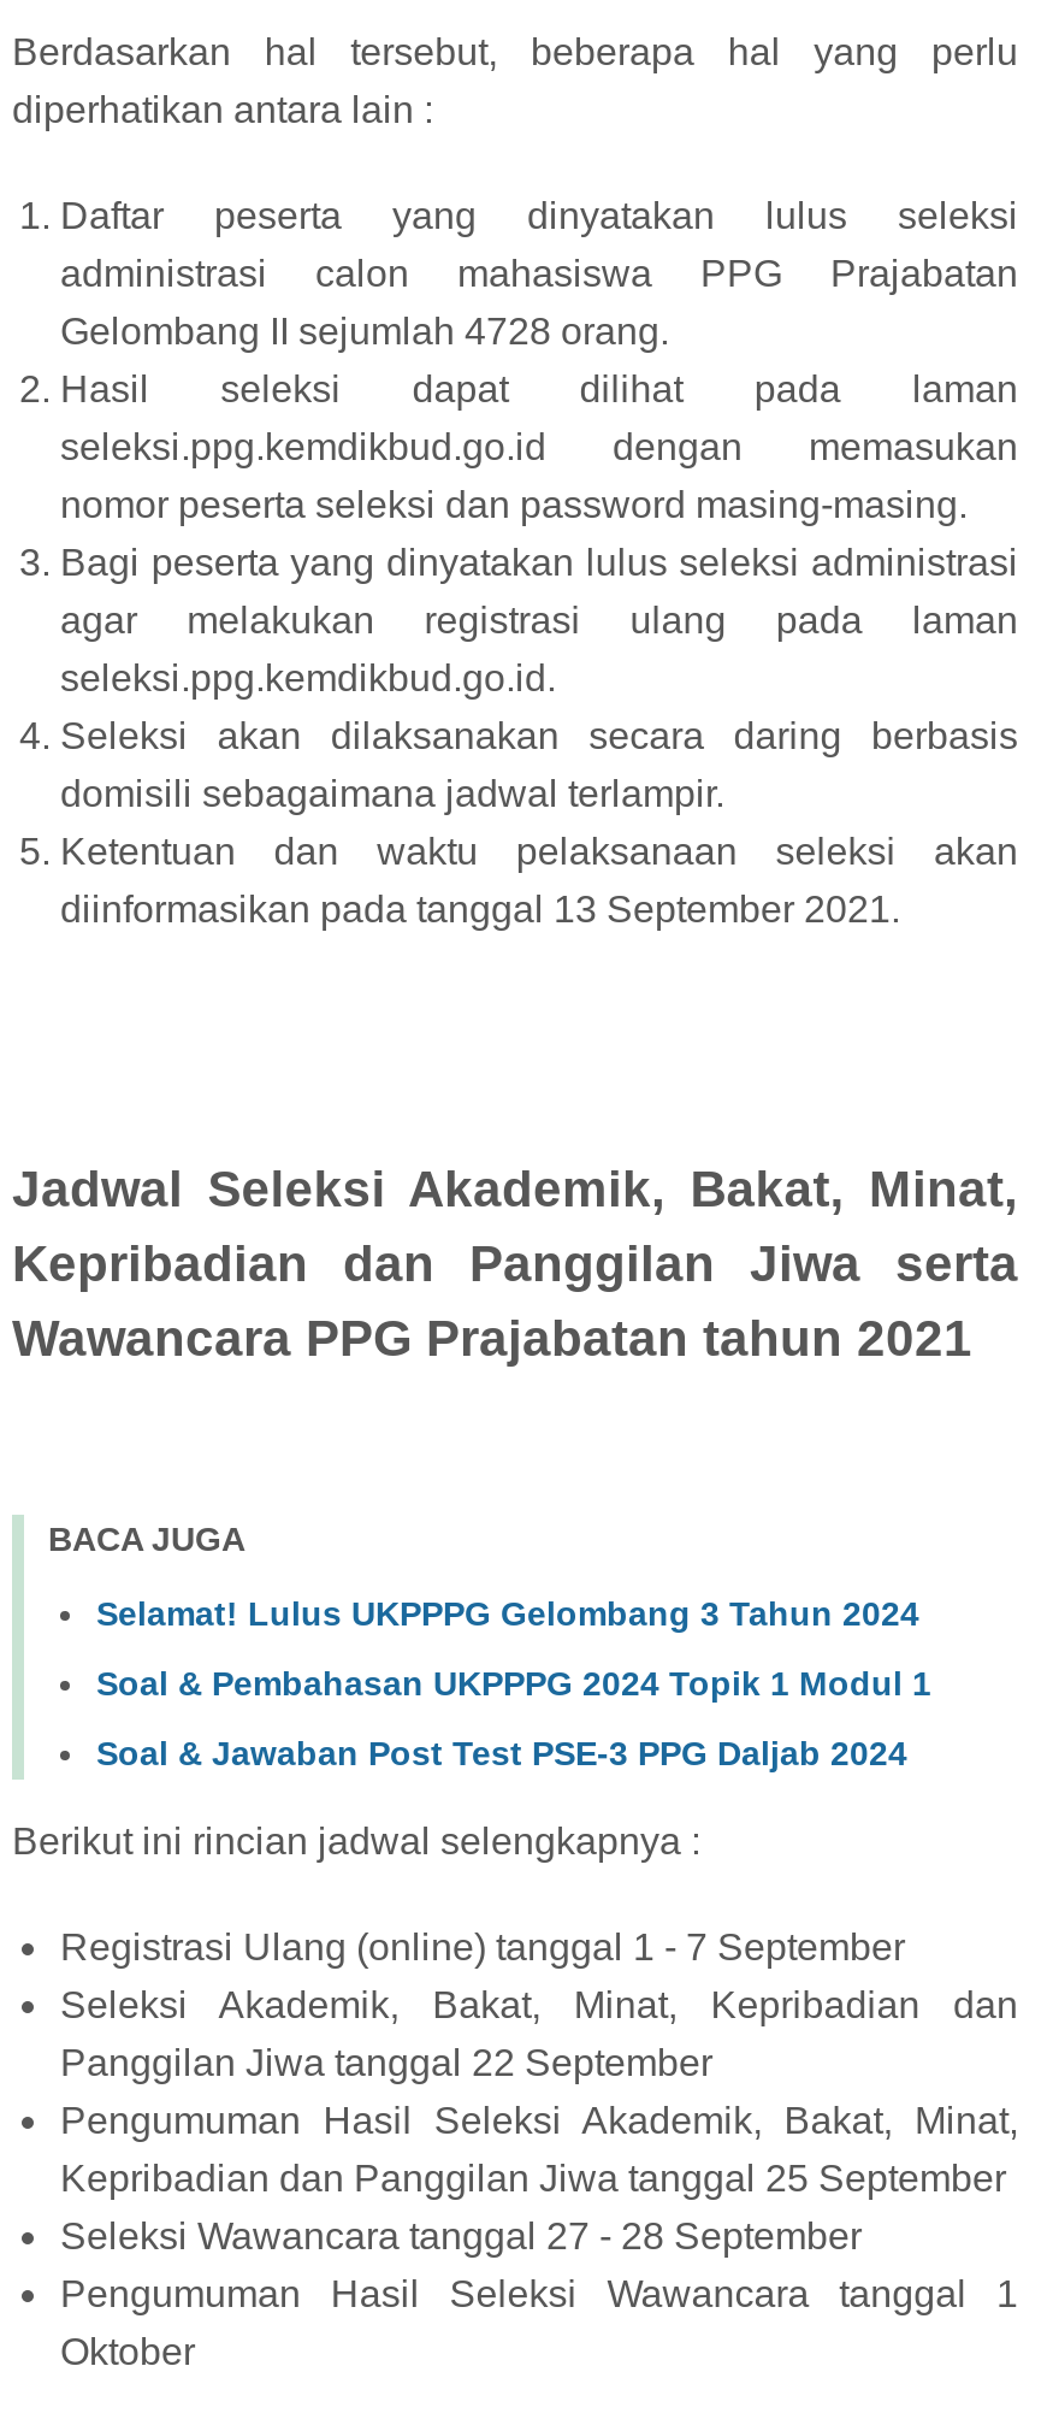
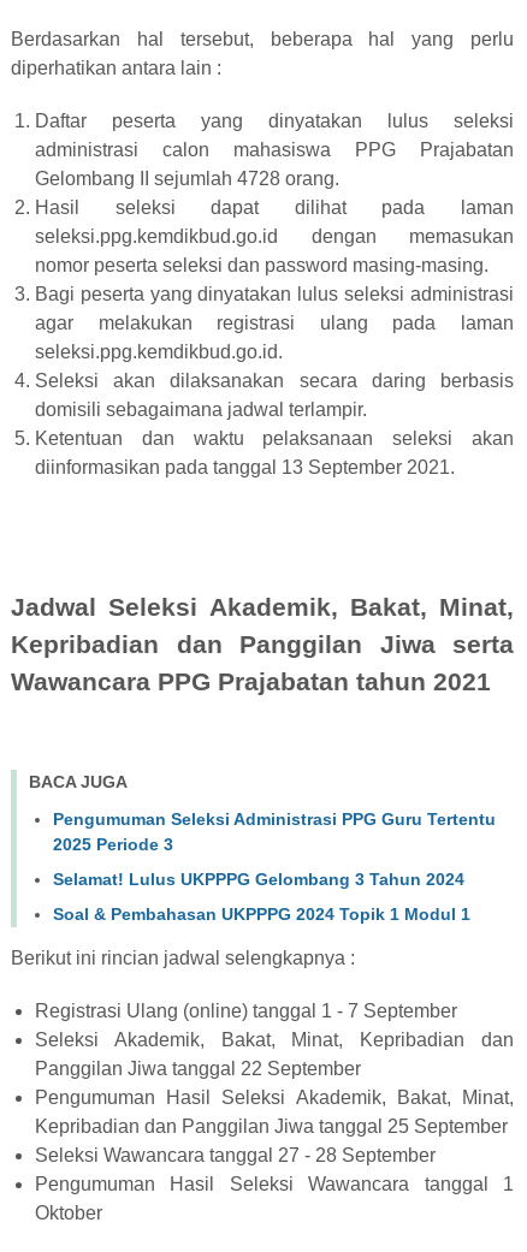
+ Pengumuman Seleksi Administrasi PPG Guru Tertentu
+ 2025 Periode 3

moved down: Selamat! Lulus UKPPPG Gelombang 3 Tahun 2024 | Soal & Pembahasan UKPPPG 2024 Topik 1 Modul 1

- Soal & Jawaban Post Test PSE-3 PPG Daljab 2024
